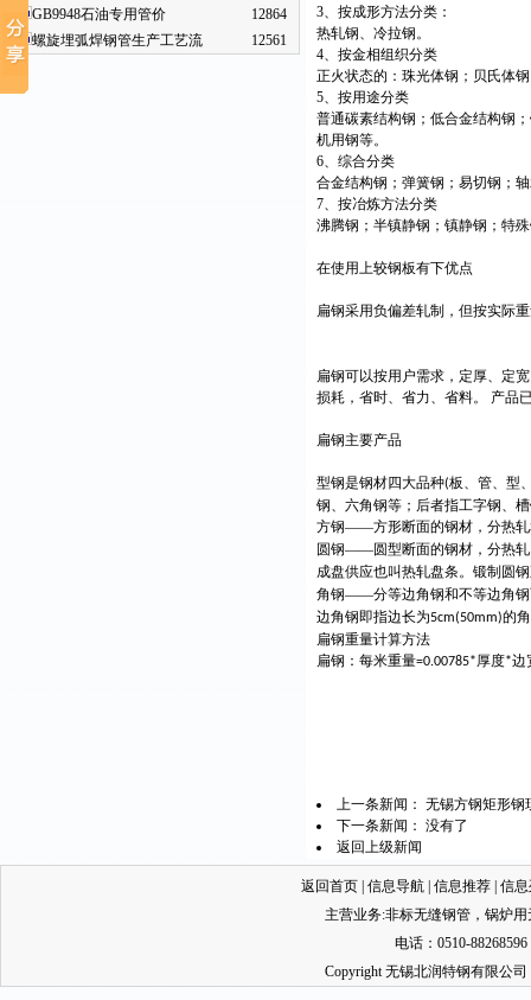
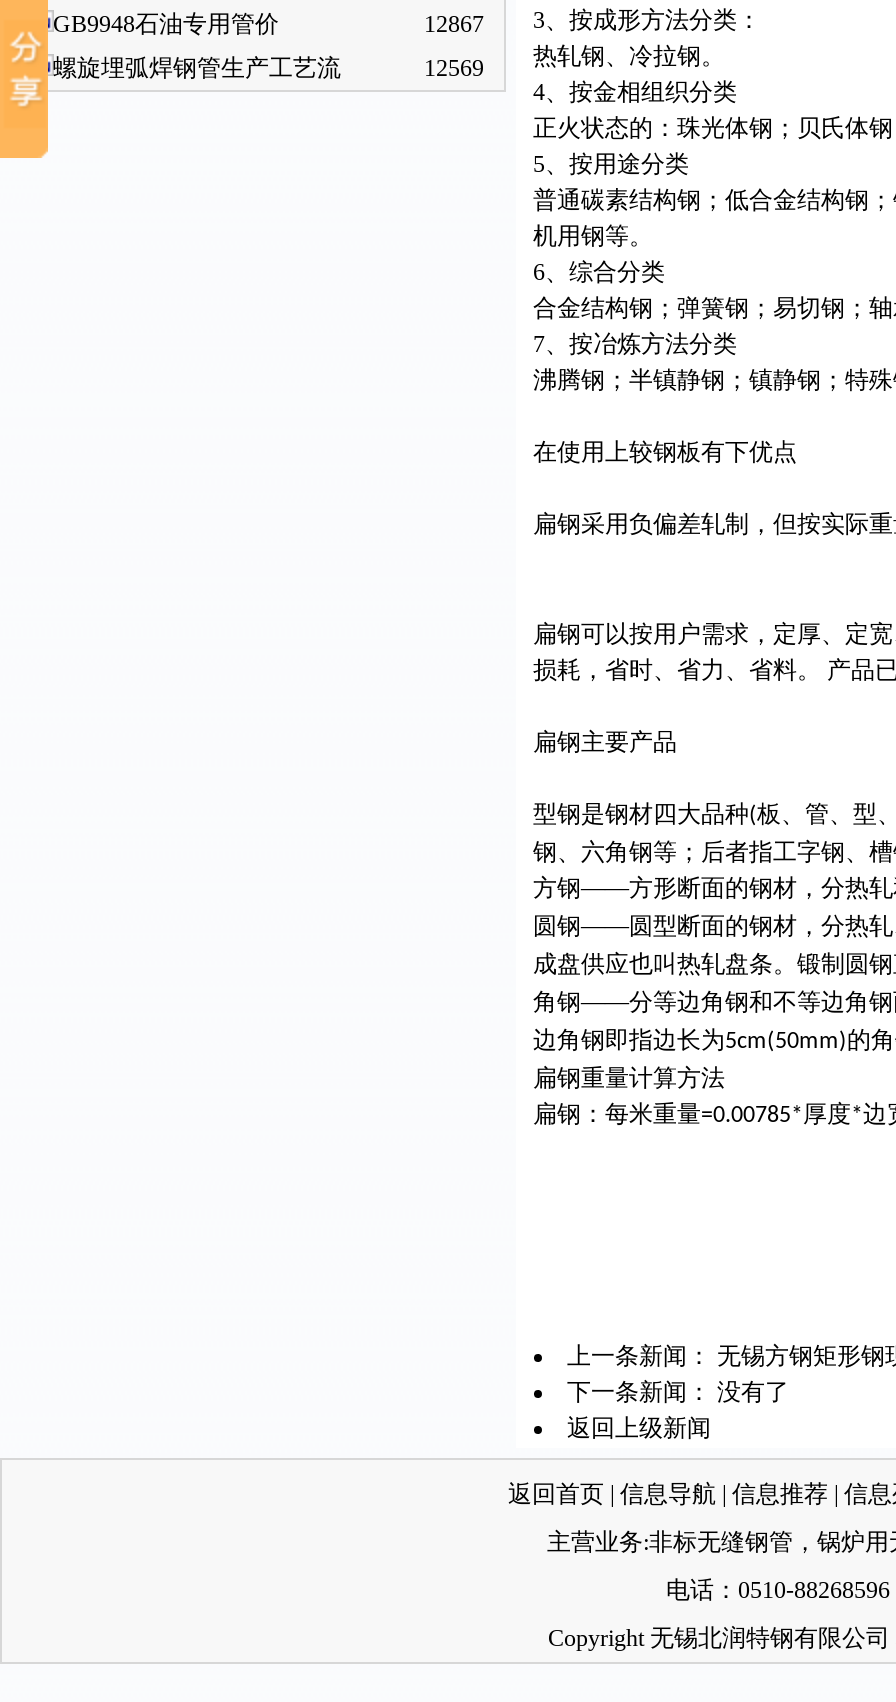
- 12864 3、按成形方法分类：
+ 12867 3、按成形方法分类：

- 12561 热轧钢、冷拉钢。
+ 12569 热轧钢、冷拉钢。
